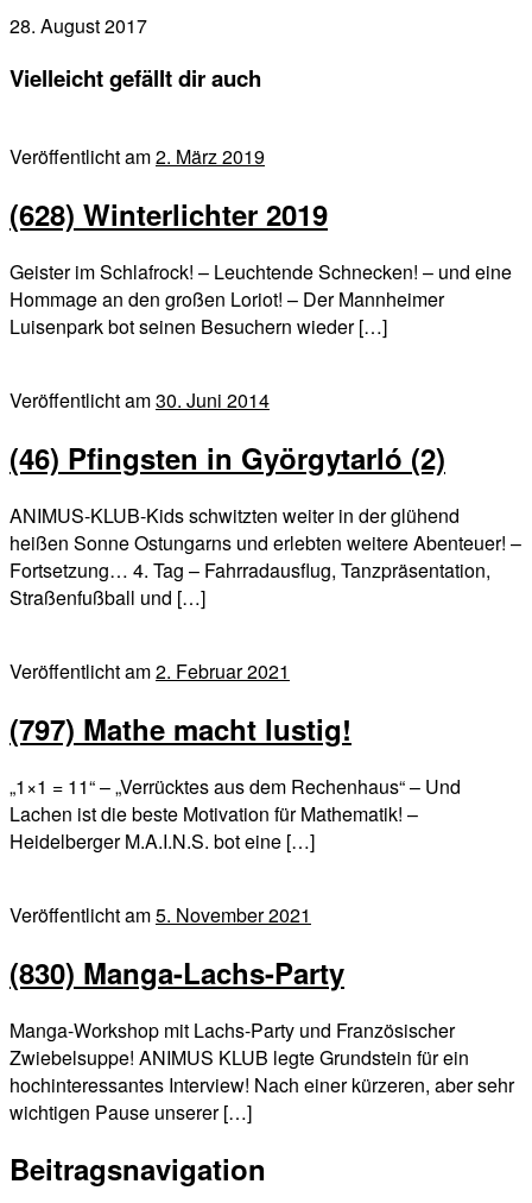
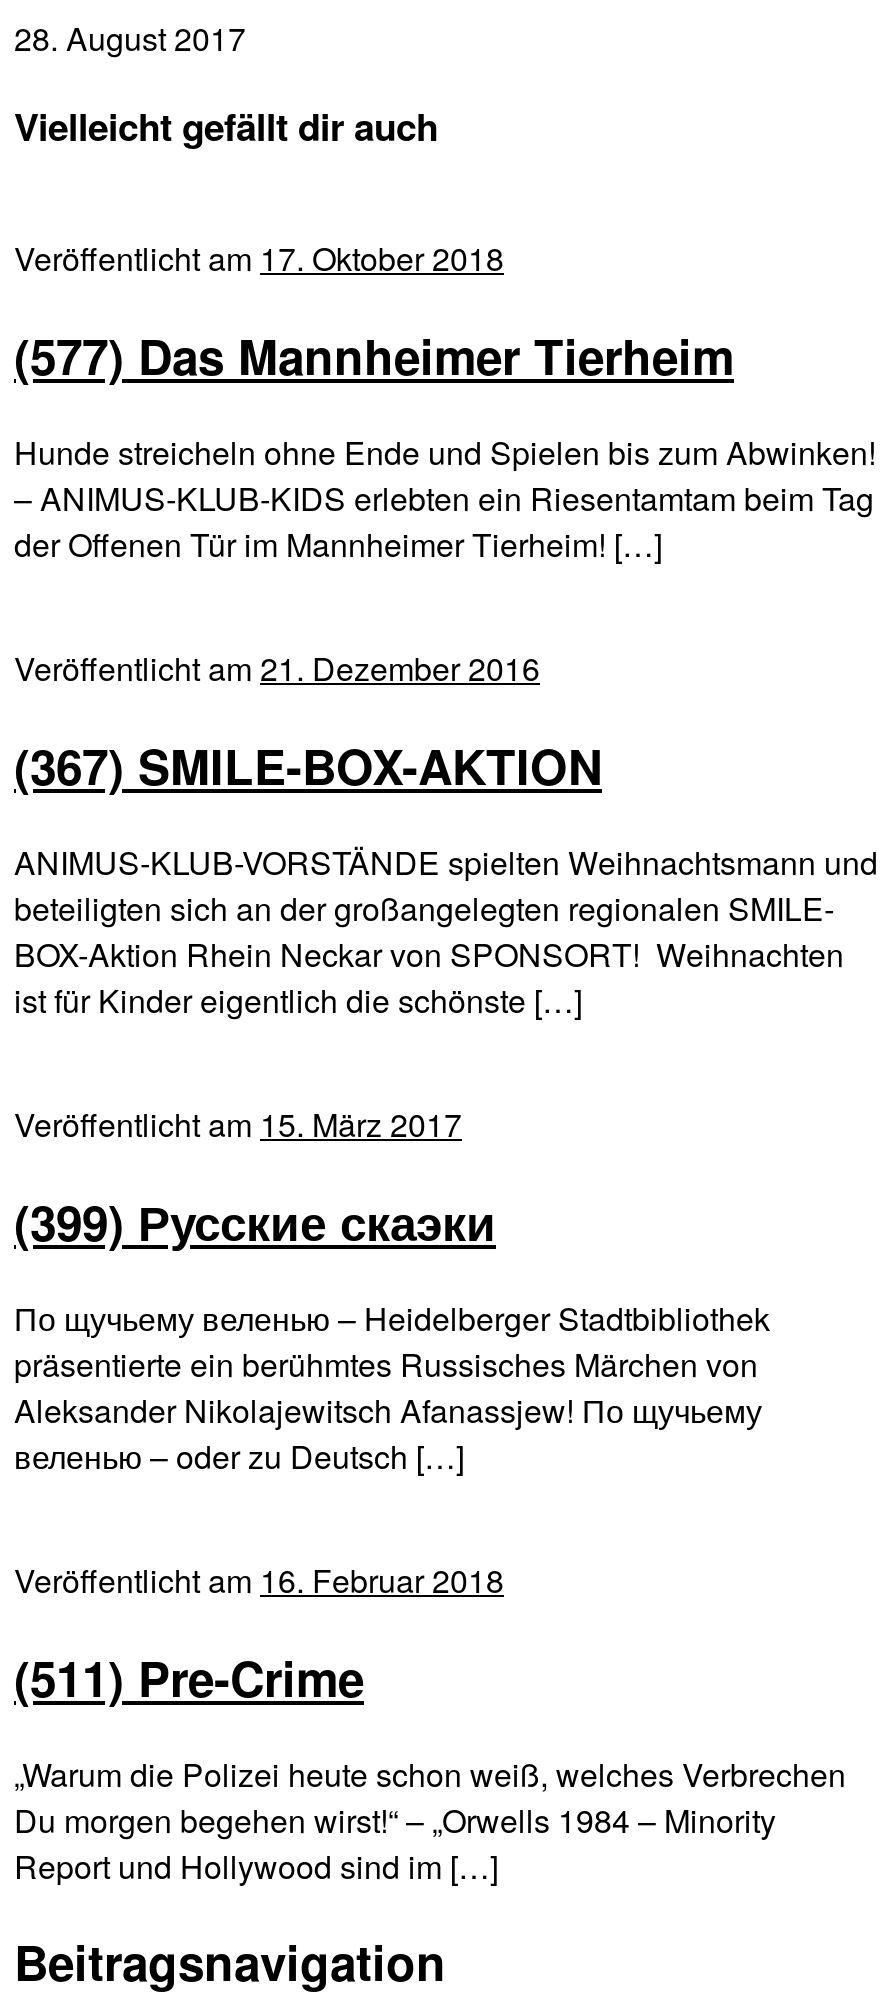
- Veröffentlicht am 2. März 2019
+ Veröffentlicht am 17. Oktober 2018

- (628) Winterlichter 2019
+ (577) Das Mannheimer Tierheim

- Geister im Schlafrock! – Leuchtende Schnecken! – und eine
- Hommage an den großen Loriot! – Der Mannheimer
- Luisenpark bot seinen Besuchern wieder […]
+ Hunde streicheln ohne Ende und Spielen bis zum Abwinken!
+ – ANIMUS-KLUB-KIDS erlebten ein Riesentamtam beim Tag
+ der Offenen Tür im Mannheimer Tierheim! […]

- Veröffentlicht am 30. Juni 2014
+ Veröffentlicht am 21. Dezember 2016

- (46) Pfingsten in Györgytarló (2)
+ (367) SMILE-BOX-AKTION

- ANIMUS-KLUB-Kids schwitzten weiter in der glühend
- heißen Sonne Ostungarns und erlebten weitere Abenteuer! –
- Fortsetzung… 4. Tag – Fahrradausflug, Tanzpräsentation,
- Straßenfußball und […]
+ ANIMUS-KLUB-VORSTÄNDE spielten Weihnachtsmann und
+ beteiligten sich an der großangelegten regionalen SMILE-
+ BOX-Aktion Rhein Neckar von SPONSORT! Weihnachten
+ ist für Kinder eigentlich die schönste […]

- Veröffentlicht am 2. Februar 2021
+ Veröffentlicht am 15. März 2017

- (797) Mathe macht lustig!
+ (399) Русские скаэки

- „1×1 = 11“ – „Verrücktes aus dem Rechenhaus“ – Und
- Lachen ist die beste Motivation für Mathematik! –
- Heidelberger M.A.I.N.S. bot eine […]
+ По щучьему веленью – Heidelberger Stadtbibliothek
+ präsentierte ein berühmtes Russisches Märchen von
+ Aleksander Nikolajewitsch Afanassjew! По щучьему
+ веленью – oder zu Deutsch […]

- Veröffentlicht am 5. November 2021
+ Veröffentlicht am 16. Februar 2018

- (830) Manga-Lachs-Party
+ (511) Pre-Crime

- Manga-Workshop mit Lachs-Party und Französischer
- Zwiebelsuppe! ANIMUS KLUB legte Grundstein für ein
- hochinteressantes Interview! Nach einer kürzeren, aber sehr
- wichtigen Pause unserer […]
+ „Warum die Polizei heute schon weiß, welches Verbrechen
+ Du morgen begehen wirst!“ – „Orwells 1984 – Minority
+ Report und Hollywood sind im […]
